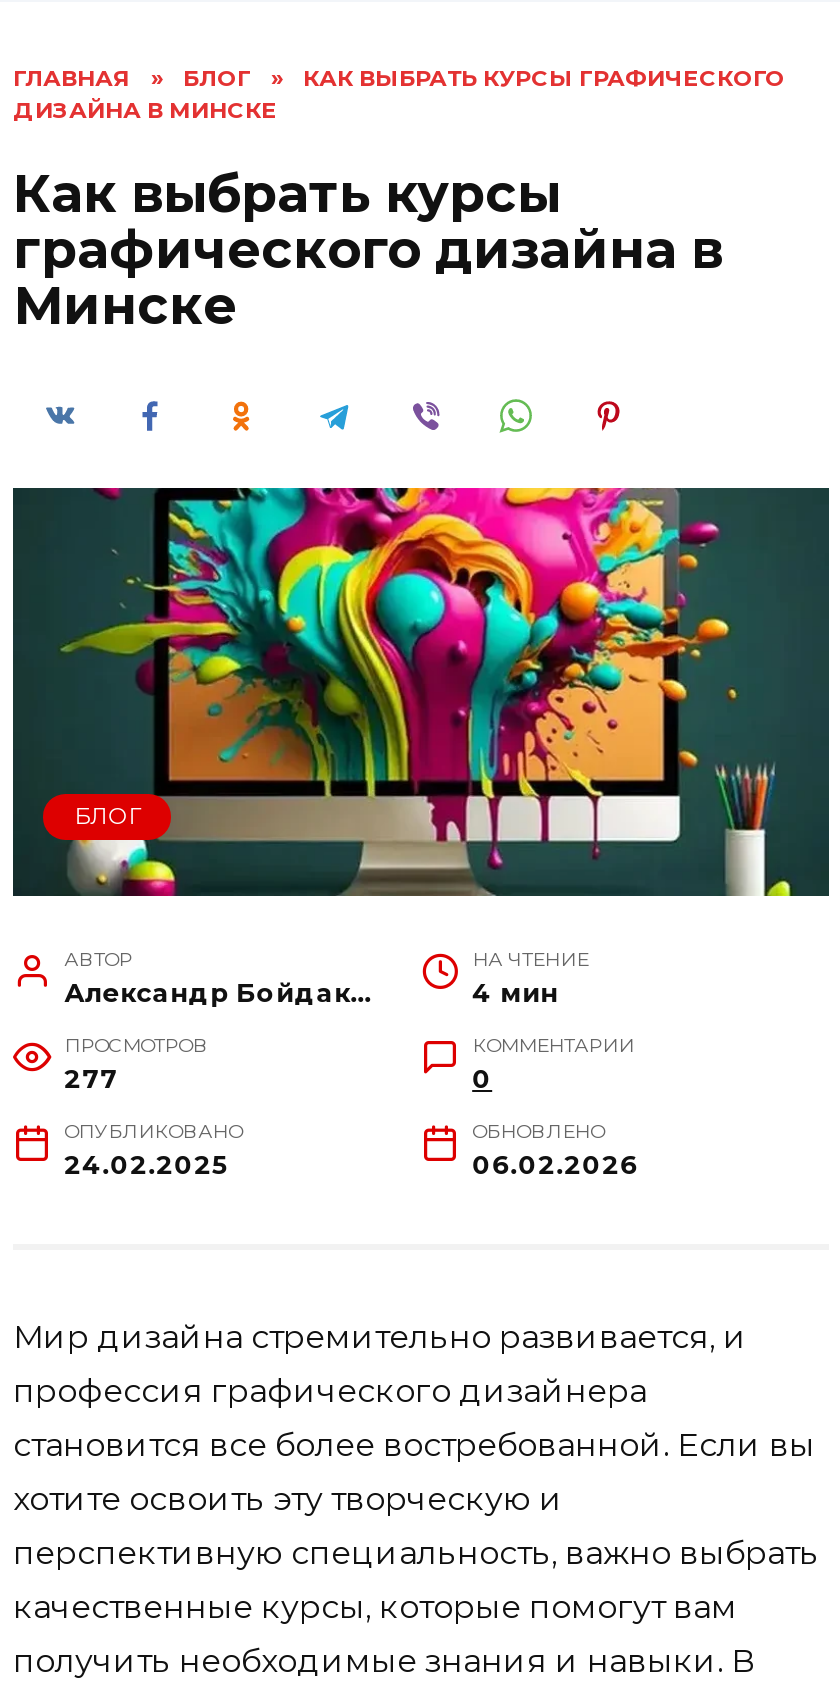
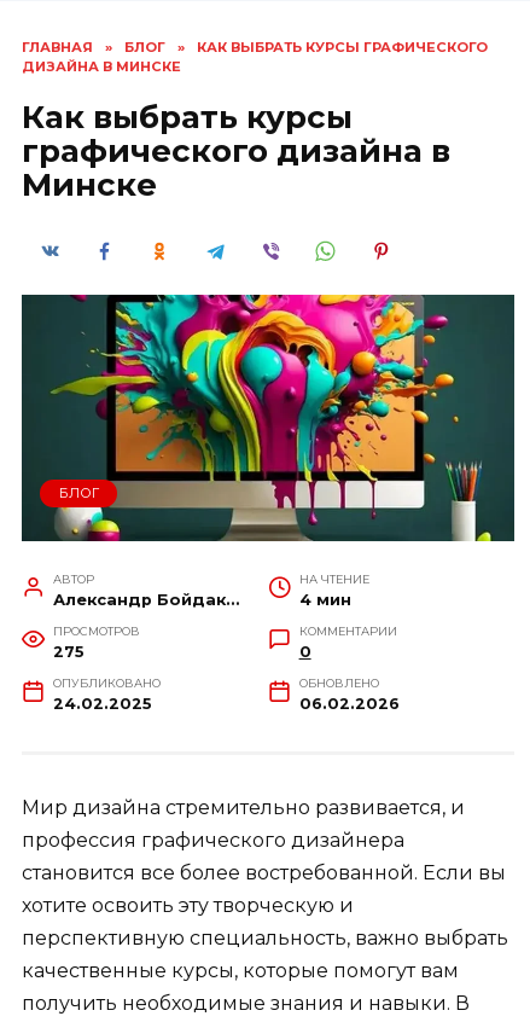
- 277
+ 275
